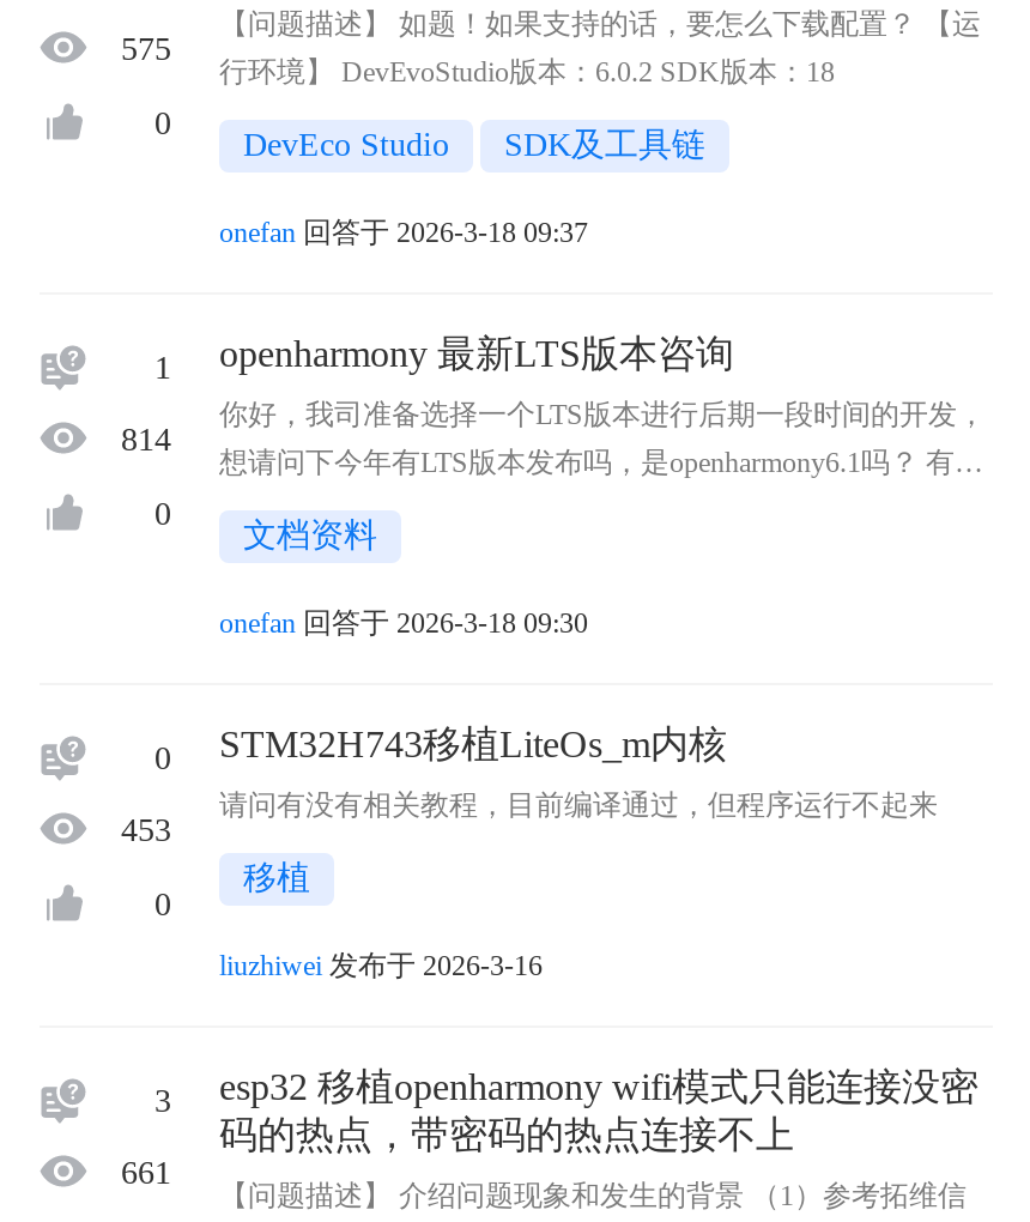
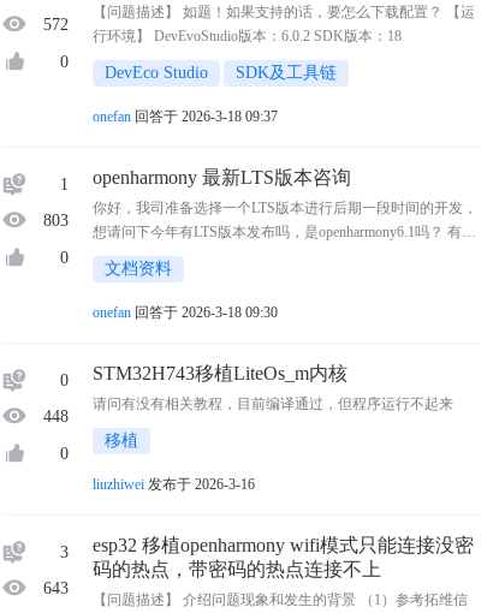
- 575
+ 572

- 814
+ 803

- 453
+ 448

- 661
+ 643
